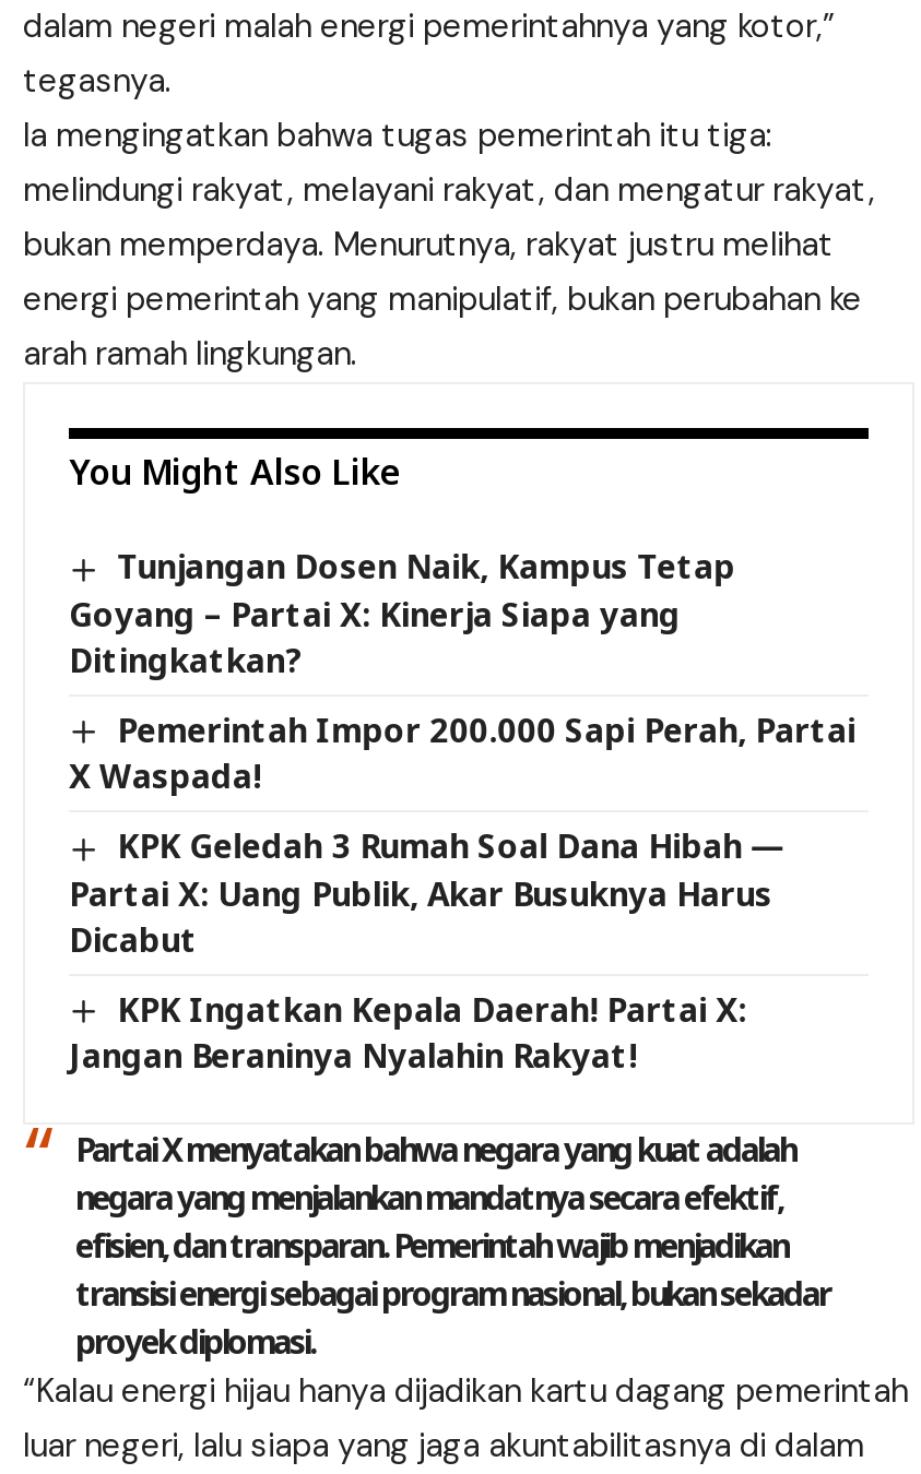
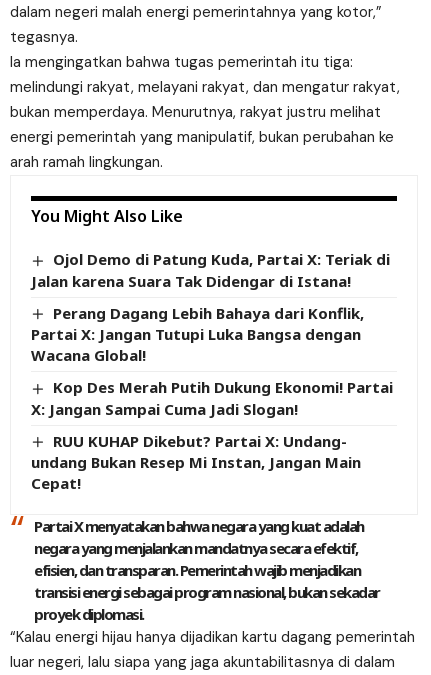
- Tunjangan Dosen Naik, Kampus Tetap
- Goyang – Partai X: Kinerja Siapa yang
- Ditingkatkan?
+ Ojol Demo di Patung Kuda, Partai X: Teriak di
+ Jalan karena Suara Tak Didengar di Istana!

- Pemerintah Impor 200.000 Sapi Perah, Partai
- X Waspada!
+ Perang Dagang Lebih Bahaya dari Konflik,
+ Partai X: Jangan Tutupi Luka Bangsa dengan
+ Wacana Global!

- KPK Geledah 3 Rumah Soal Dana Hibah —
- Partai X: Uang Publik, Akar Busuknya Harus
- Dicabut
+ Kop Des Merah Putih Dukung Ekonomi! Partai
+ X: Jangan Sampai Cuma Jadi Slogan!

- KPK Ingatkan Kepala Daerah! Partai X:
- Jangan Beraninya Nyalahin Rakyat!
+ RUU KUHAP Dikebut? Partai X: Undang-
+ undang Bukan Resep Mi Instan, Jangan Main
+ Cepat!
